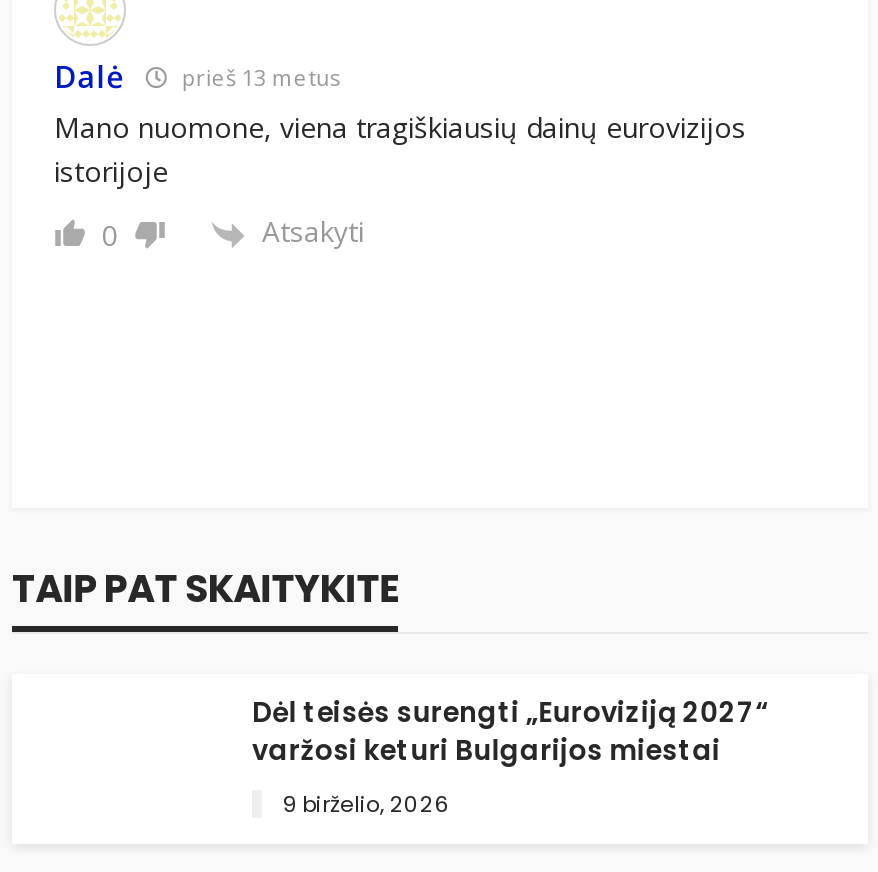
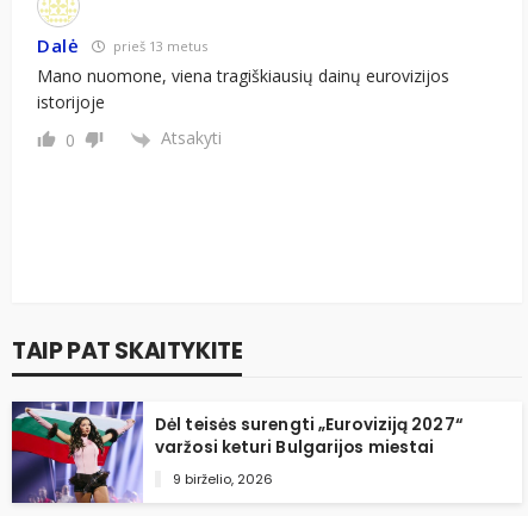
+ [image]
